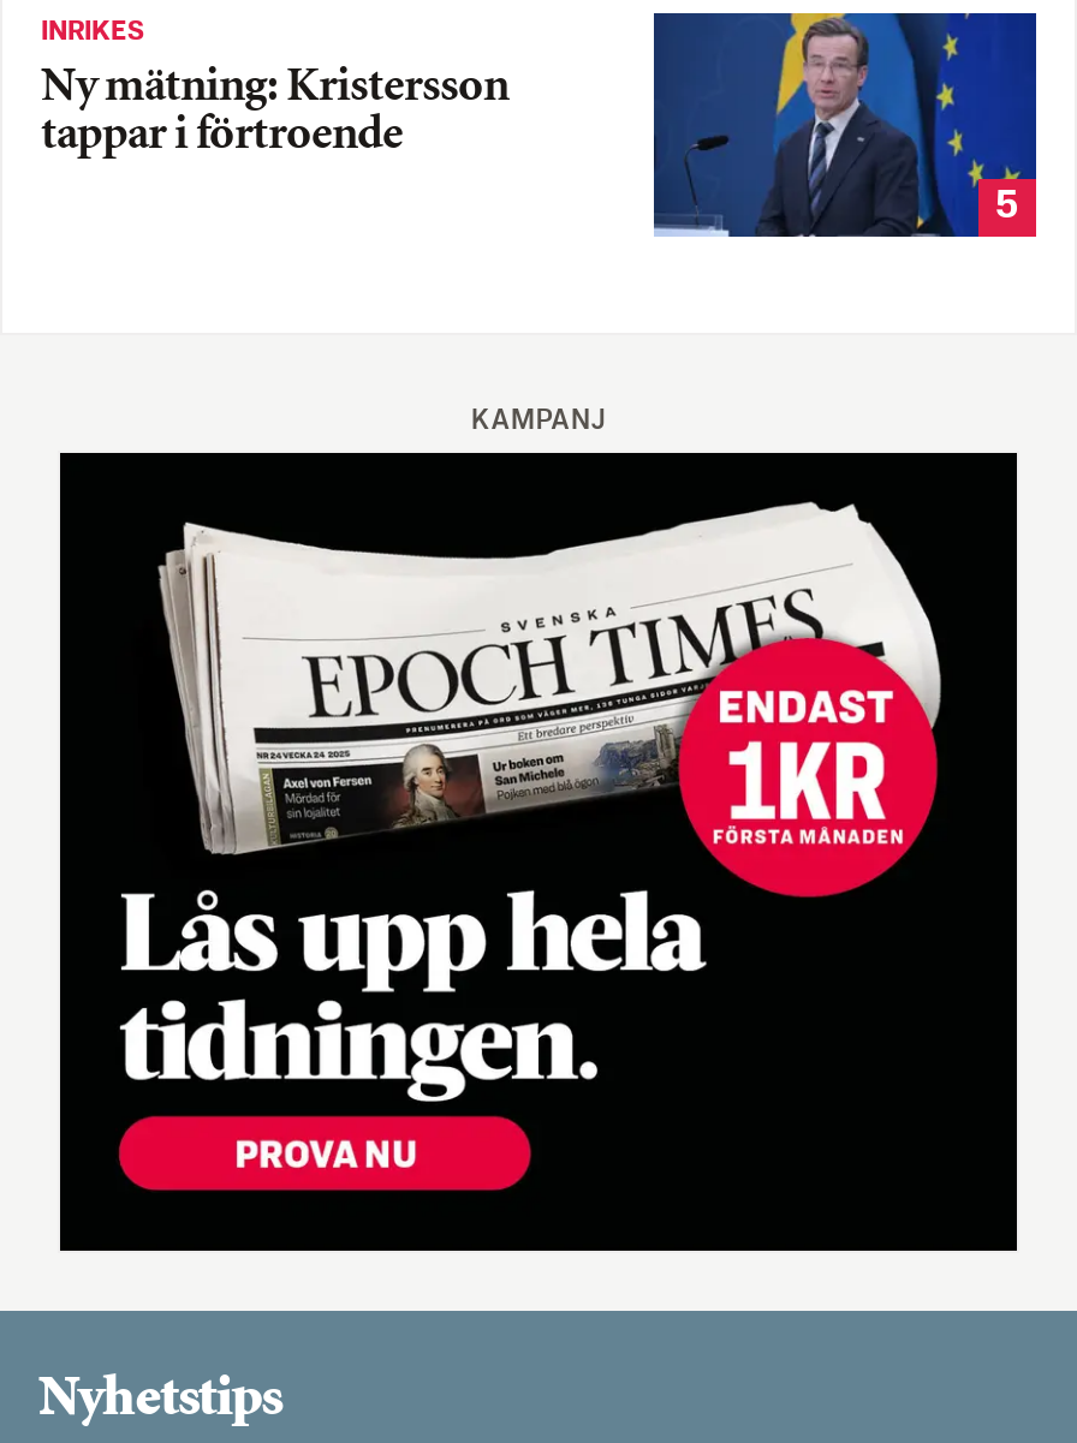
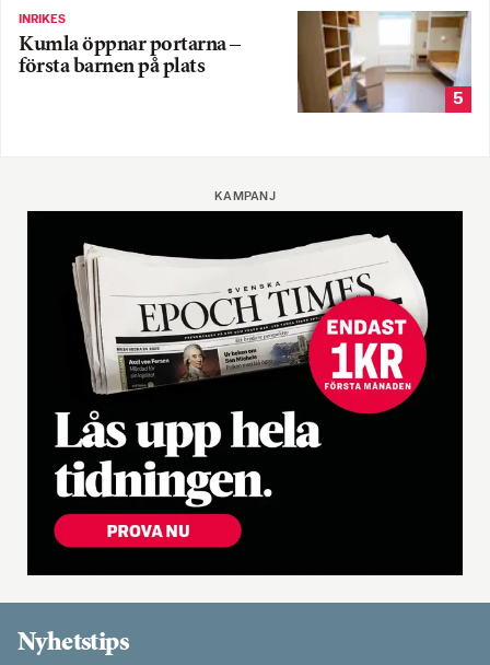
- [image]
+ [image]

- Ny mätning: Kristersson
- tappar i förtroende
+ Kumla öppnar portarna –
+ första barnen på plats
